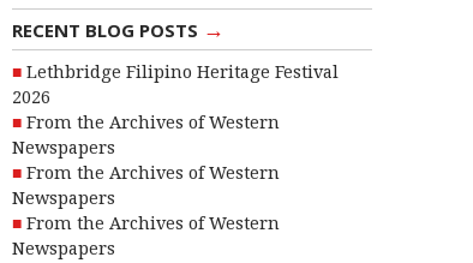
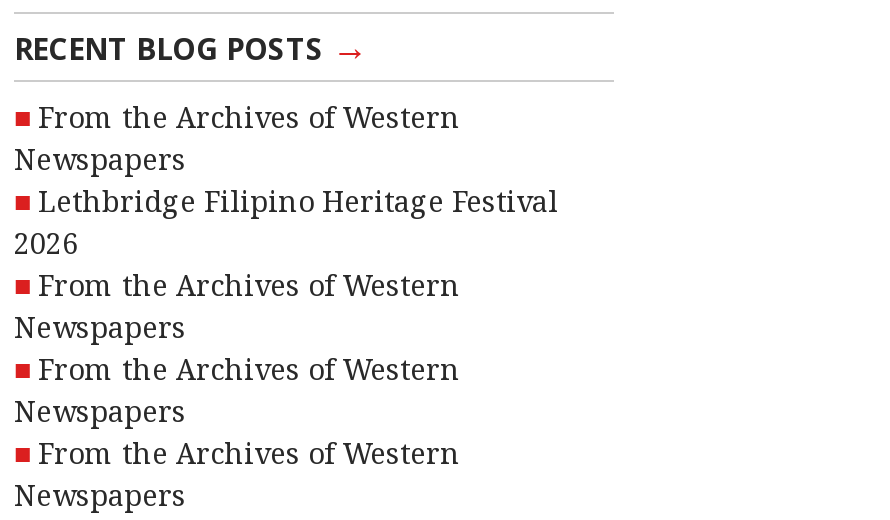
+ From the Archives of Western
+ Newspapers
